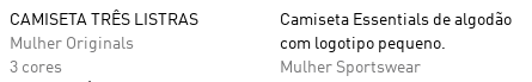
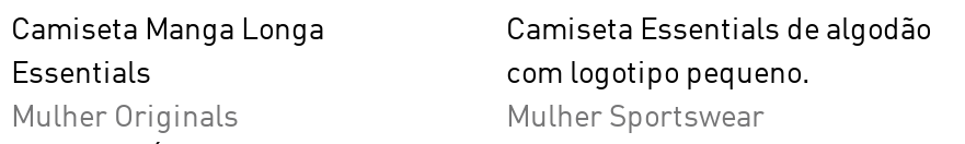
- CAMISETA TRÊS LISTRAS
+ Camiseta Manga Longa
+ Essentials

moved down: Mulher Originals

- 3 cores
